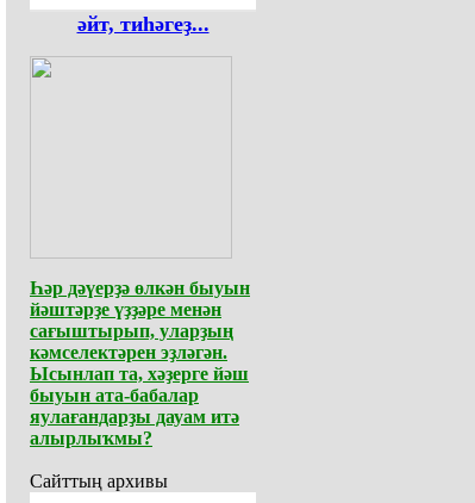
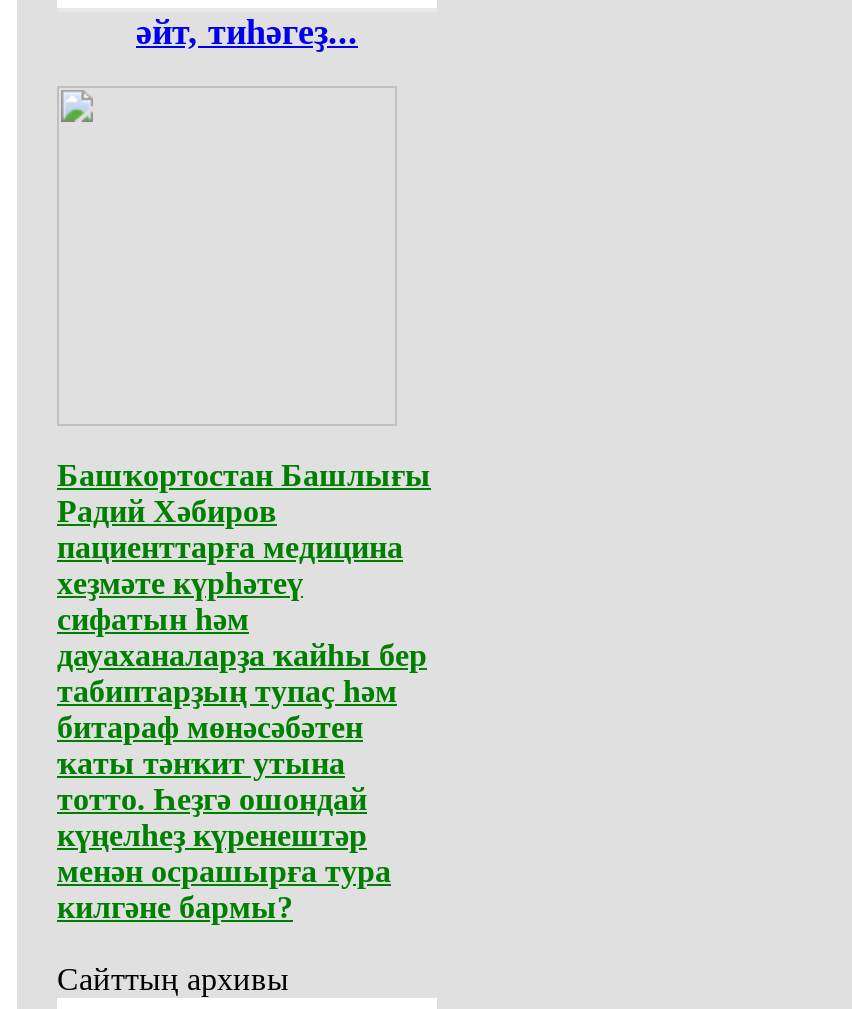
- Һәр дәүерҙә өлкән быуын
- йәштәрҙе үҙҙәре менән
- сағыштырып, уларҙың
- кәмселектәрен эҙләгән.
- Ысынлап та, хәҙерге йәш
- быуын ата-бабалар
- яулағандарҙы дауам итә
- алырлыҡмы?
+ Башҡортостан Башлығы
+ Радий Хәбиров
+ пациенттарға медицина
+ хеҙмәте күрһәтеү
+ сифатын һәм
+ дауаханаларҙа ҡайһы бер
+ табиптарҙың тупаҫ һәм
+ битараф мөнәсәбәтен
+ ҡаты тәнҡит утына
+ тотто. Һеҙгә ошондай
+ күңелһеҙ күренештәр
+ менән осрашырға тура
+ килгәне бармы?
